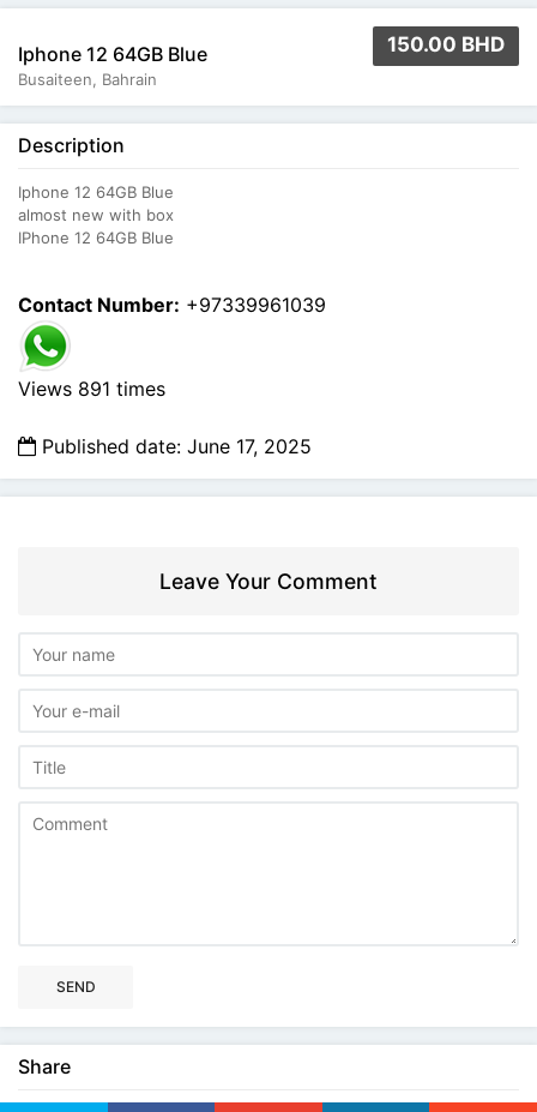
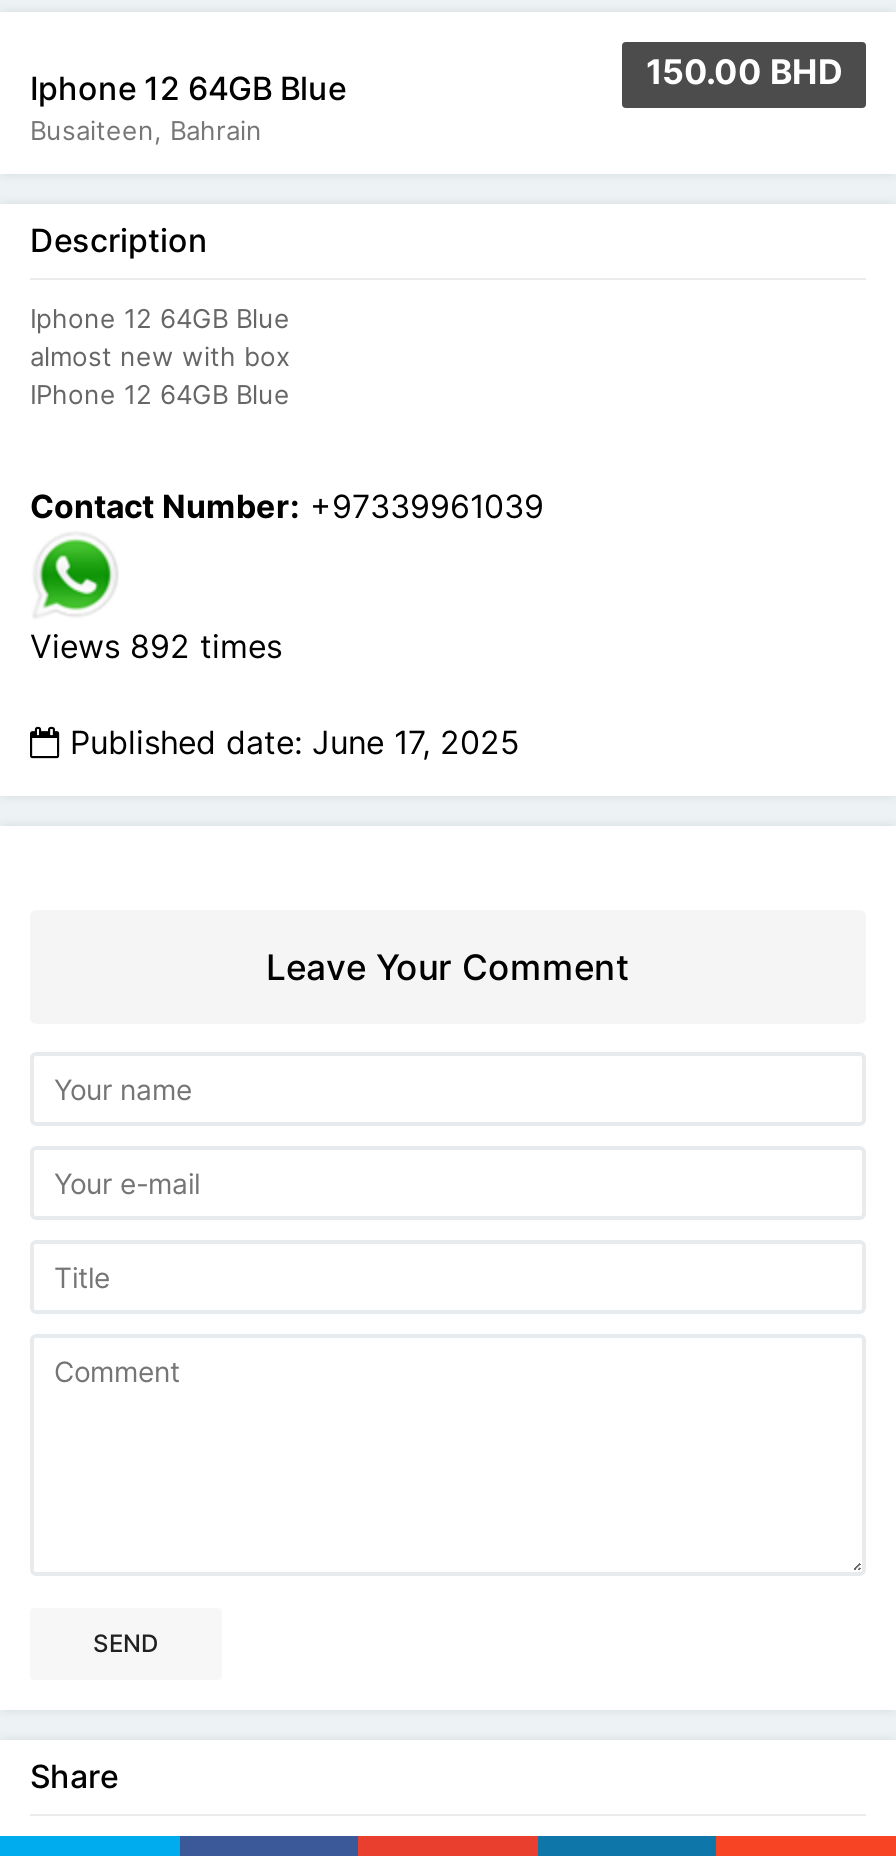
- Views 891 times
+ Views 892 times
